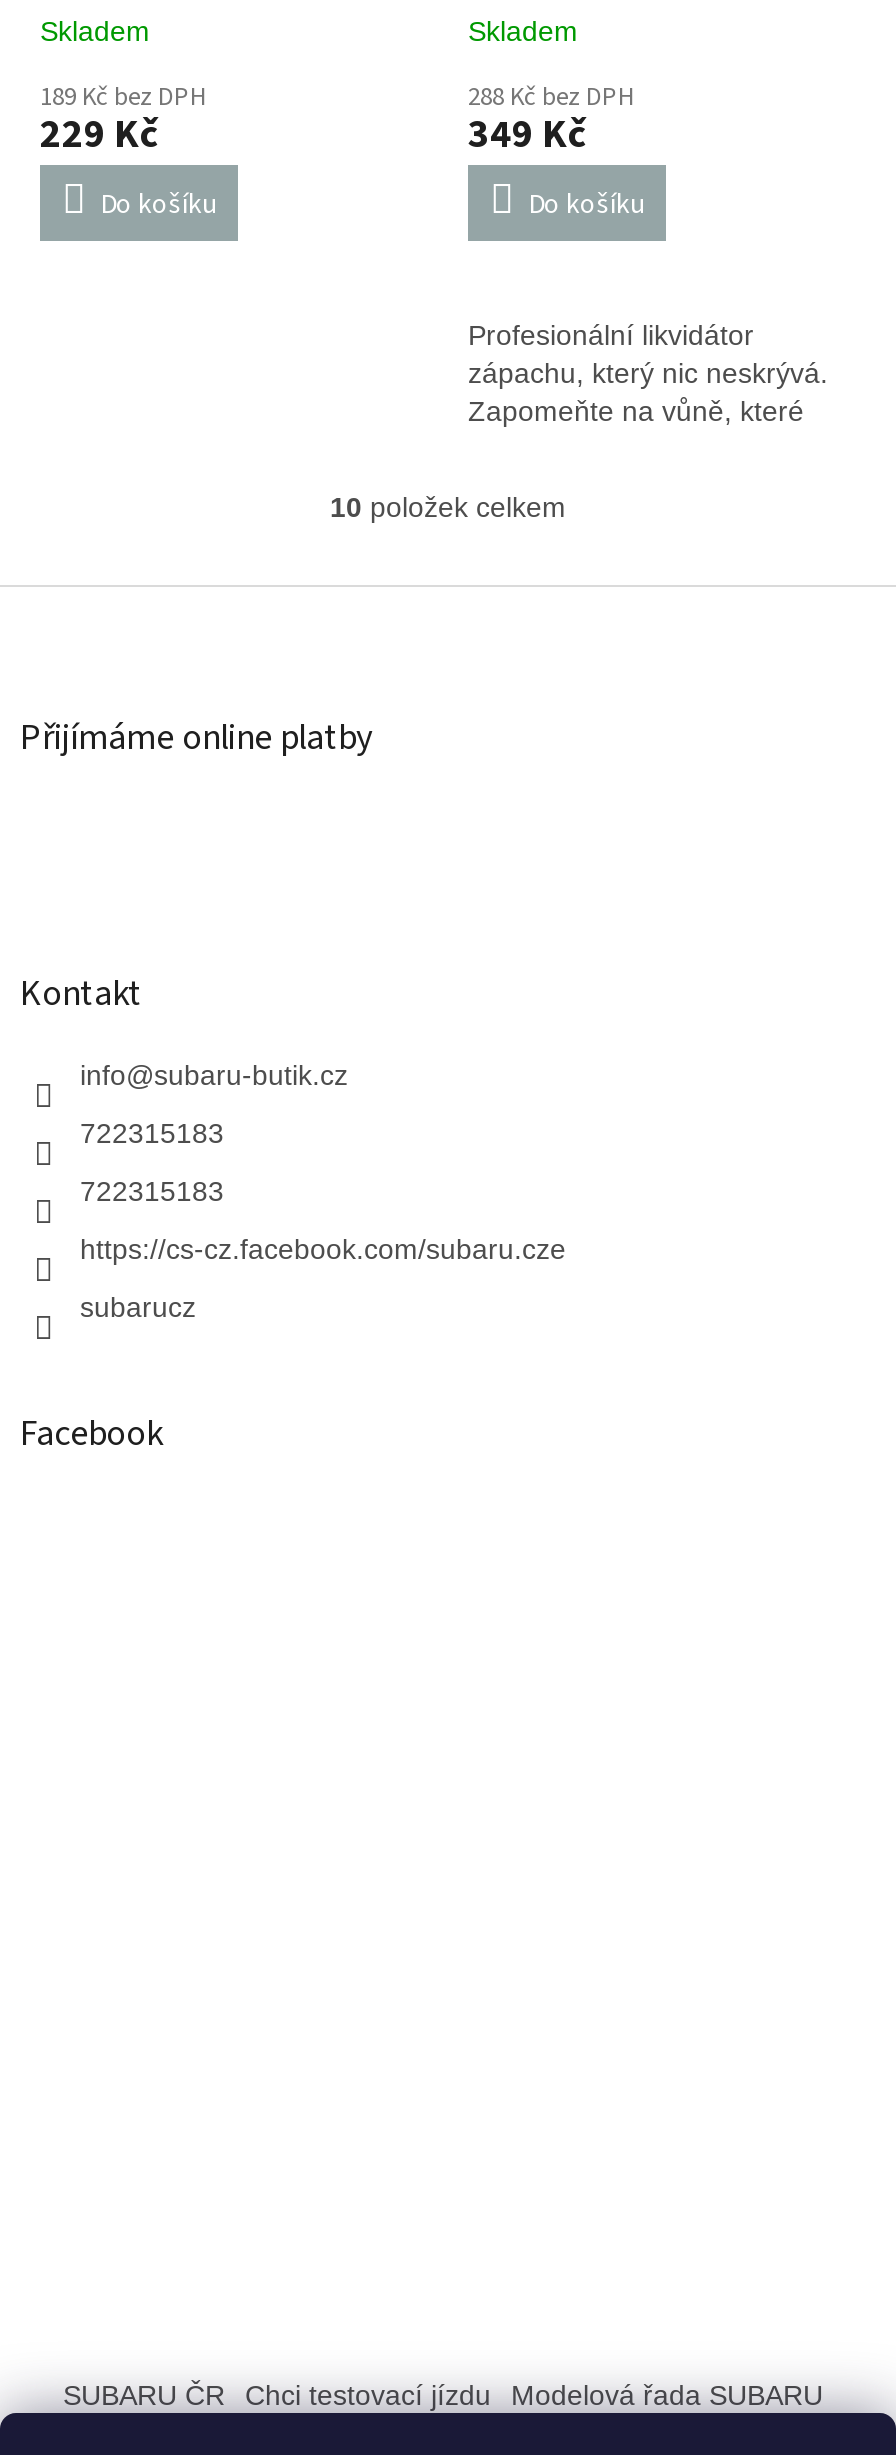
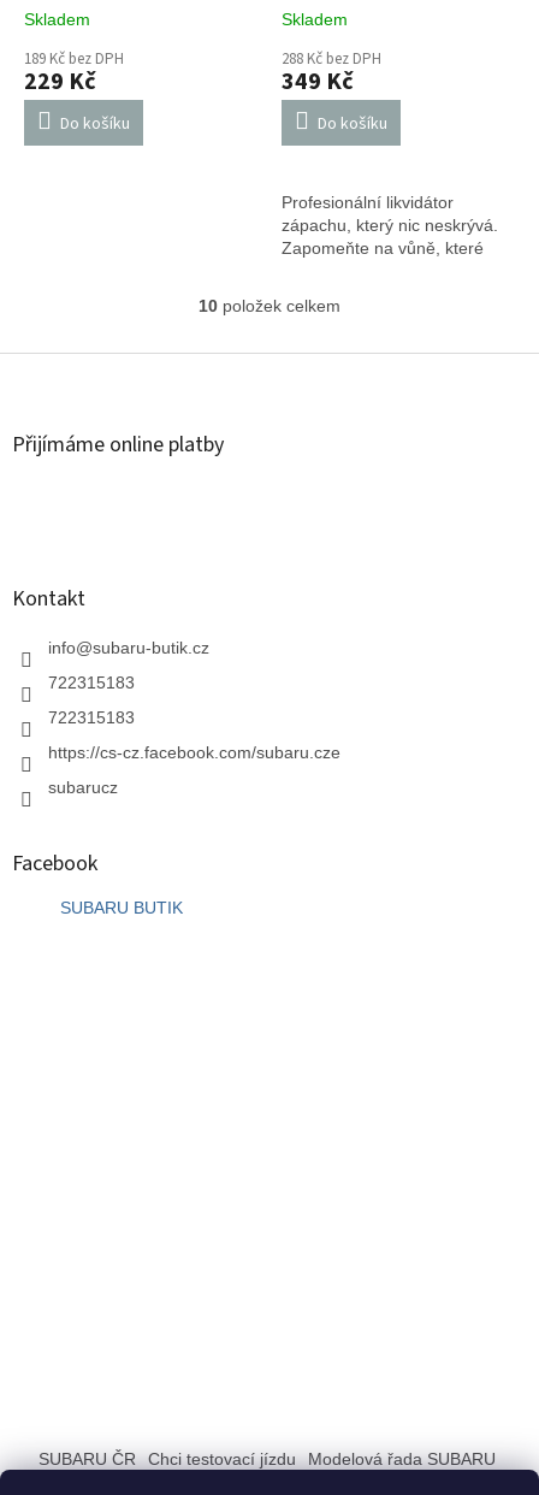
+ SUBARU BUTIK
